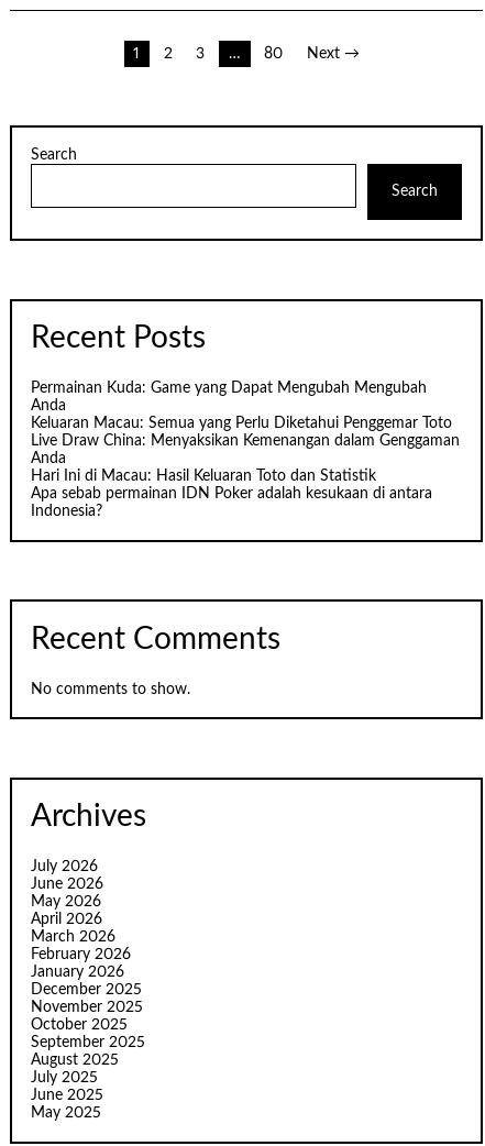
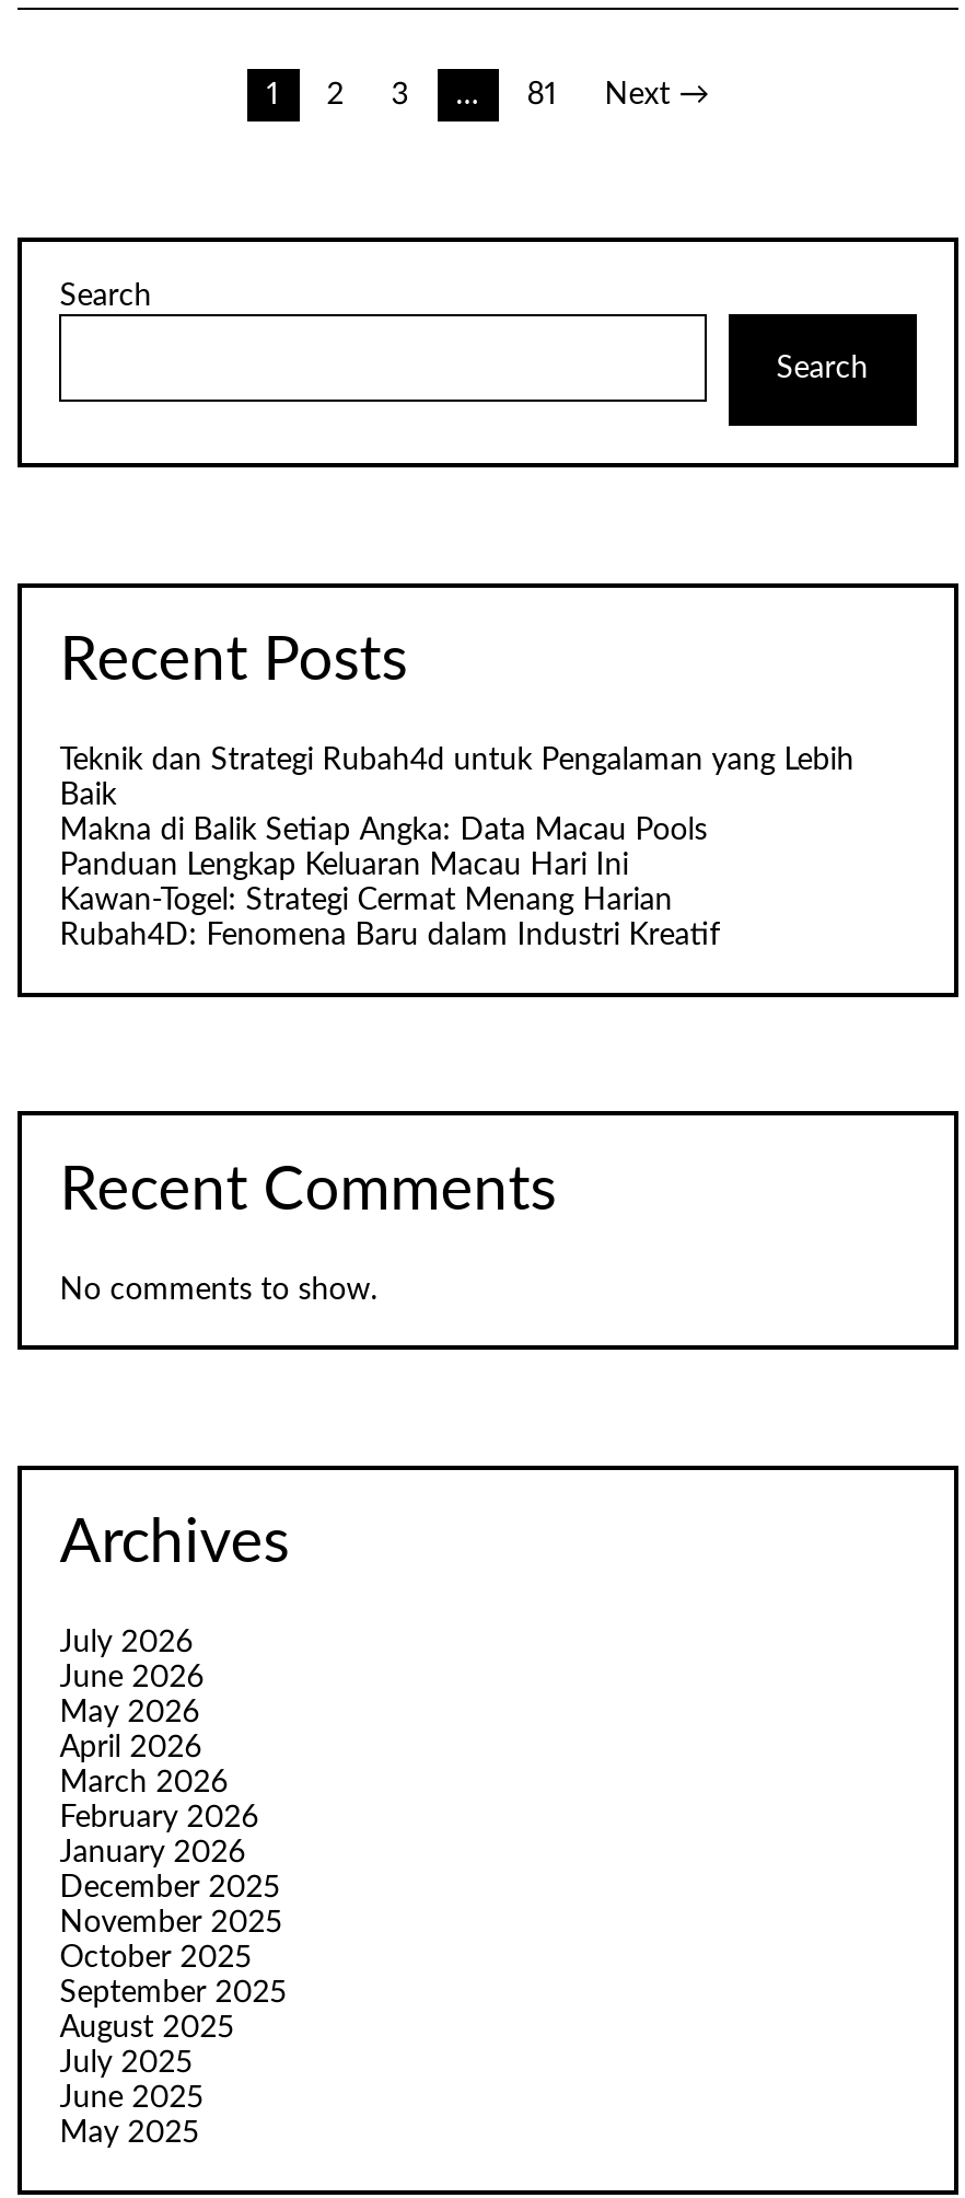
- 80
+ 81

- Permainan Kuda: Game yang Dapat Mengubah Mengubah
- Anda
- Keluaran Macau: Semua yang Perlu Diketahui Penggemar Toto
- Live Draw China: Menyaksikan Kemenangan dalam Genggaman
- Anda
- Hari Ini di Macau: Hasil Keluaran Toto dan Statistik
- Apa sebab permainan IDN Poker adalah kesukaan di antara
- Indonesia?
+ Teknik dan Strategi Rubah4d untuk Pengalaman yang Lebih
+ Baik
+ Makna di Balik Setiap Angka: Data Macau Pools
+ Panduan Lengkap Keluaran Macau Hari Ini
+ Kawan-Togel: Strategi Cermat Menang Harian
+ Rubah4D: Fenomena Baru dalam Industri Kreatif
